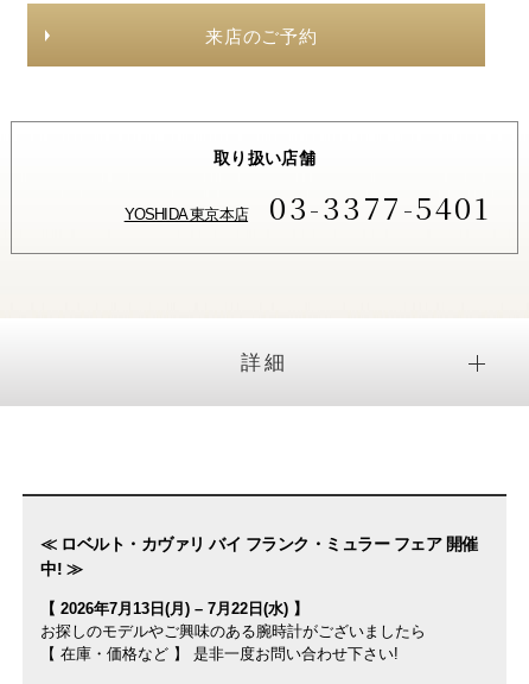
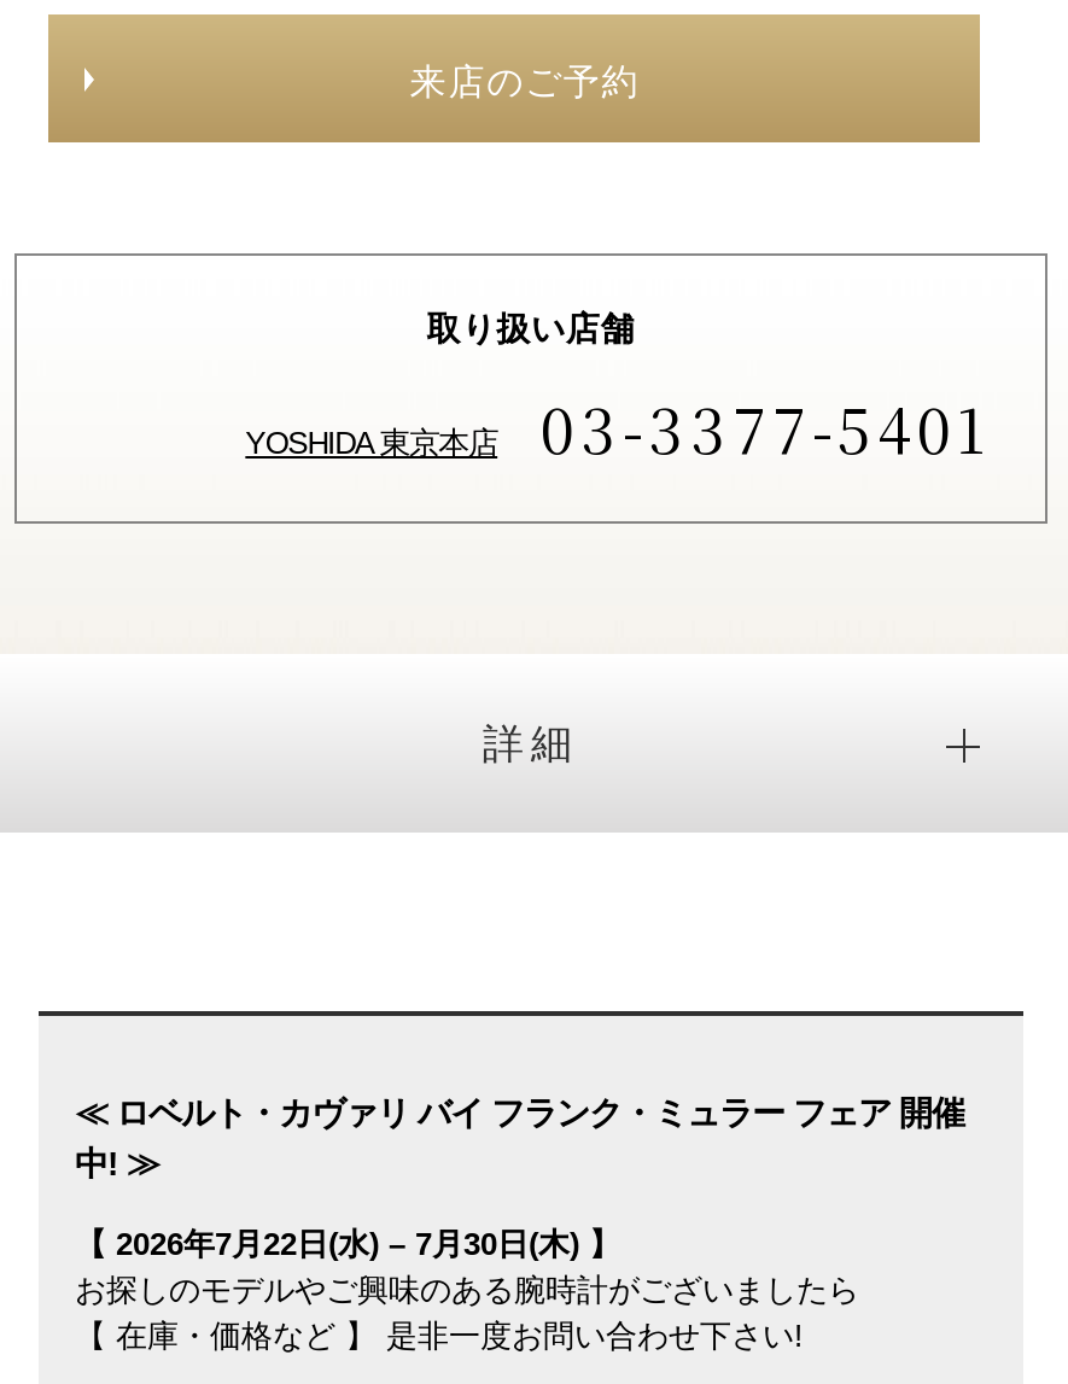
- 【 2026年7月13日(月) – 7月22日(水) 】
+ 【 2026年7月22日(水) – 7月30日(木) 】
